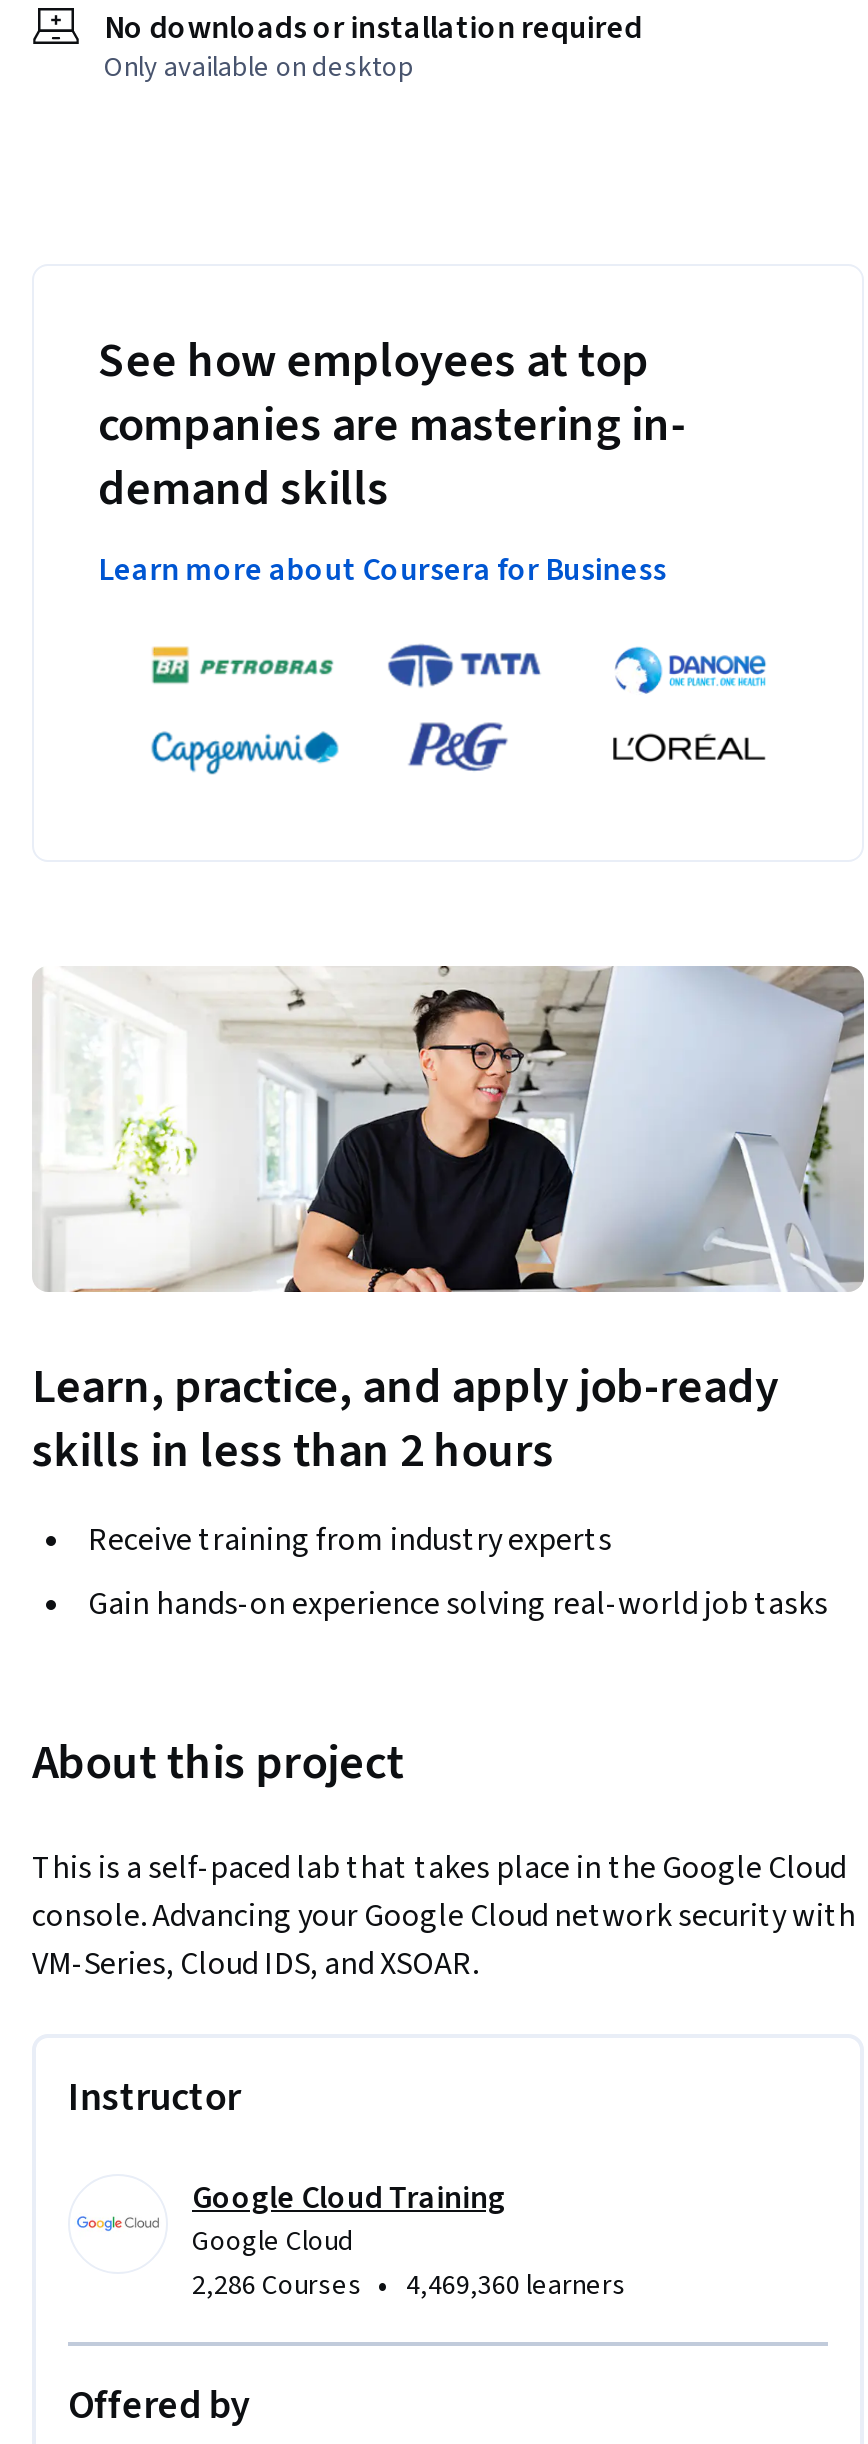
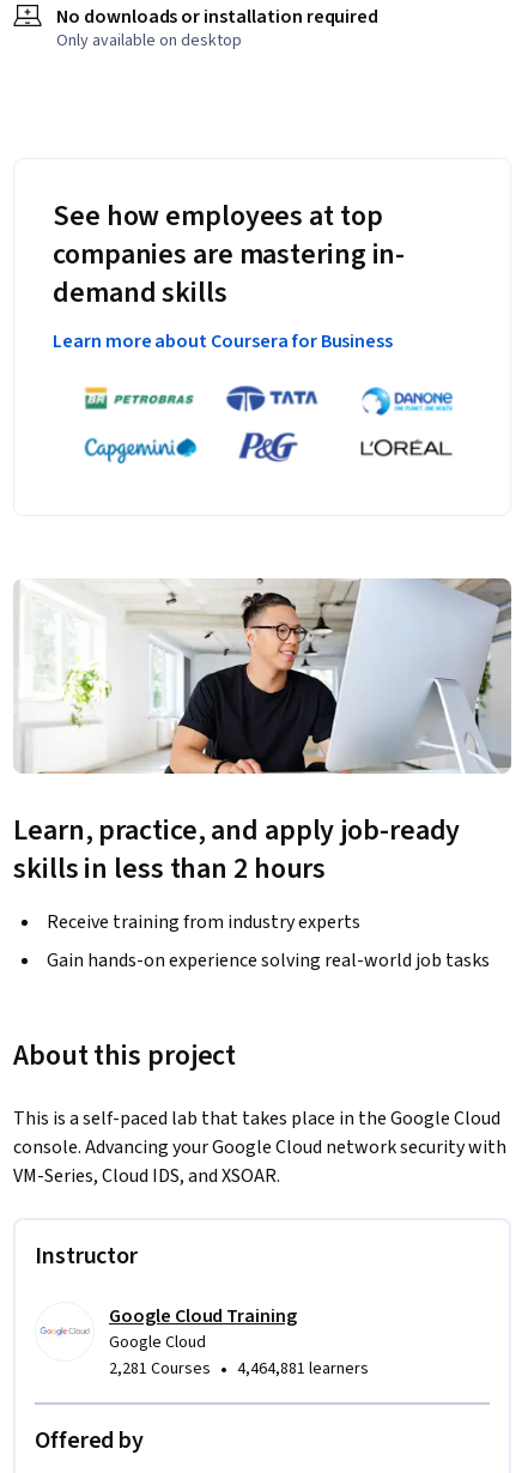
- 2,286 Courses • 4,469,360 learners
+ 2,281 Courses • 4,464,881 learners
